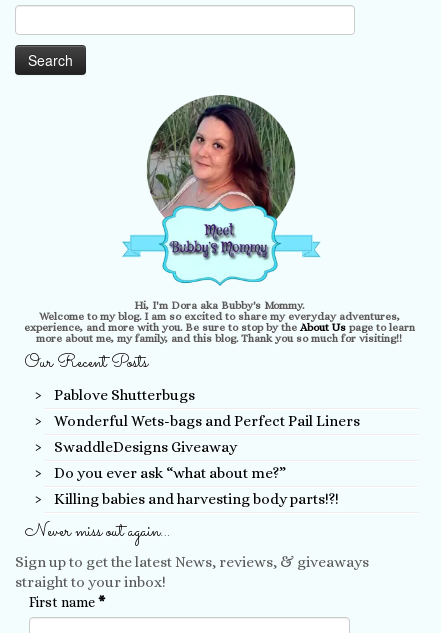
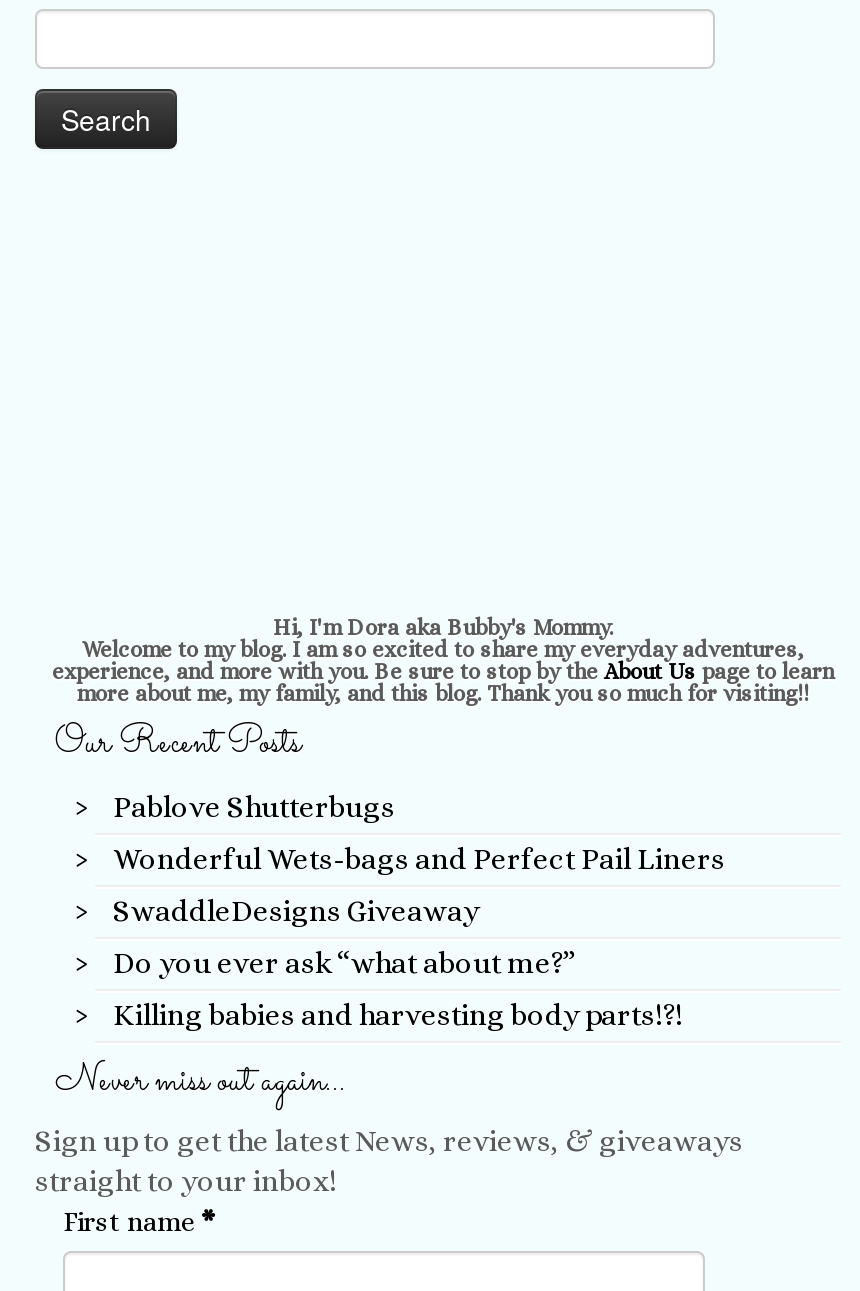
- [image]
